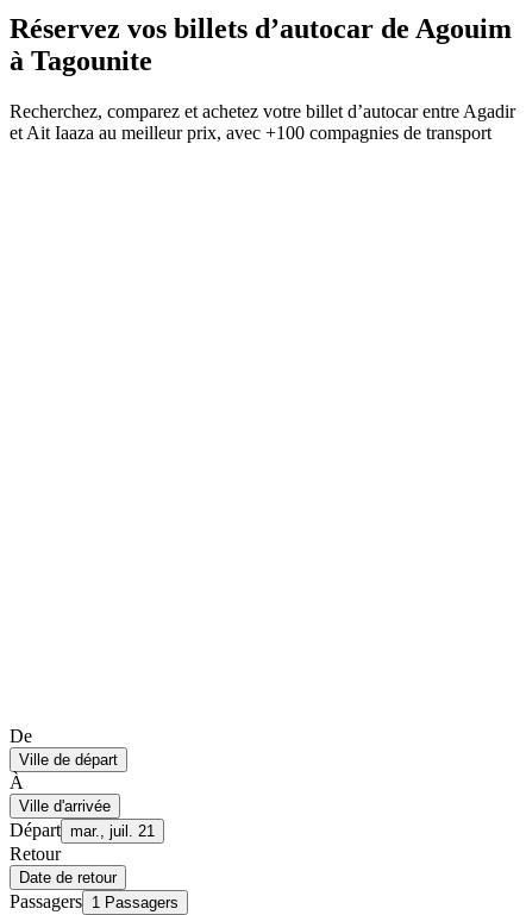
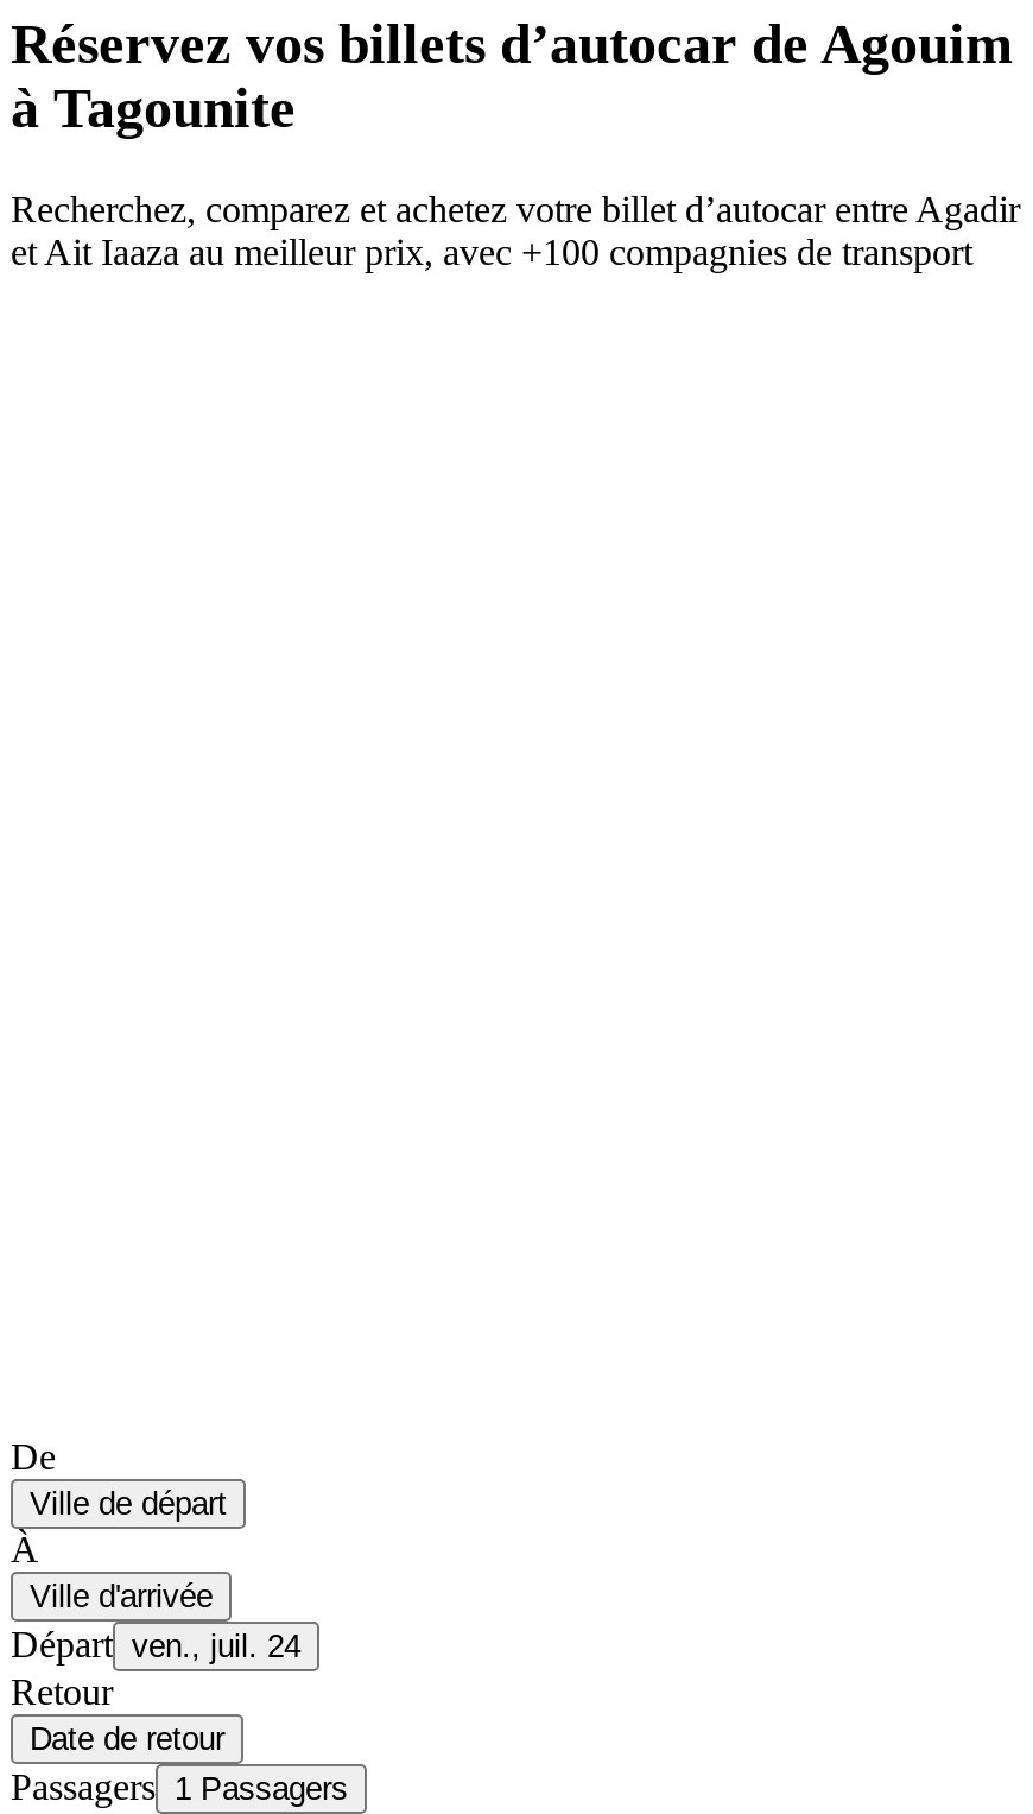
- Départ mar., juil. 21
+ Départ ven., juil. 24
